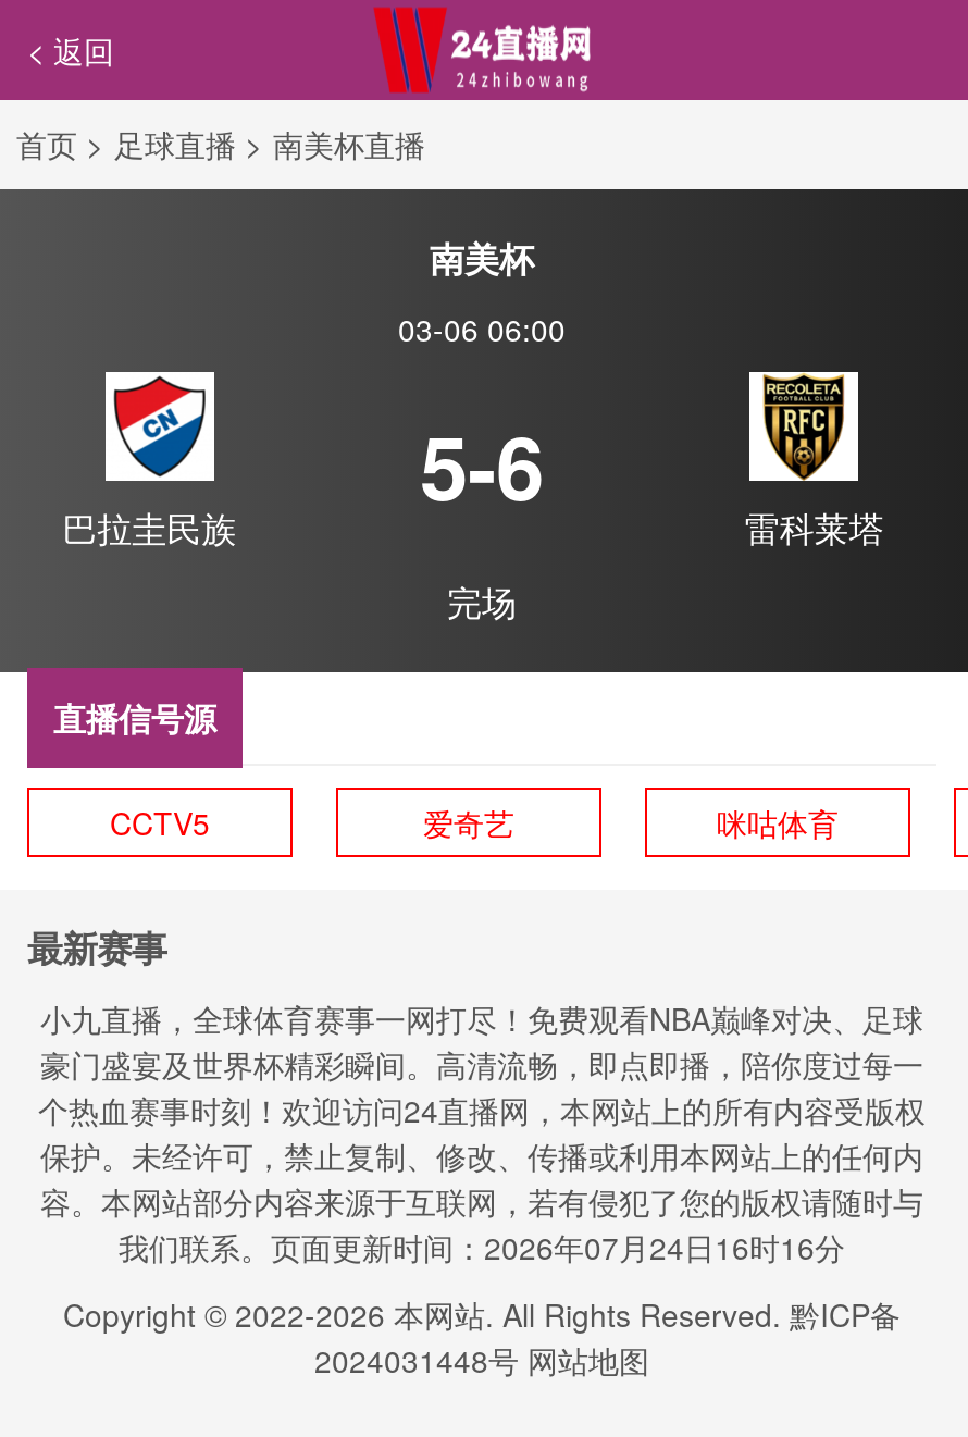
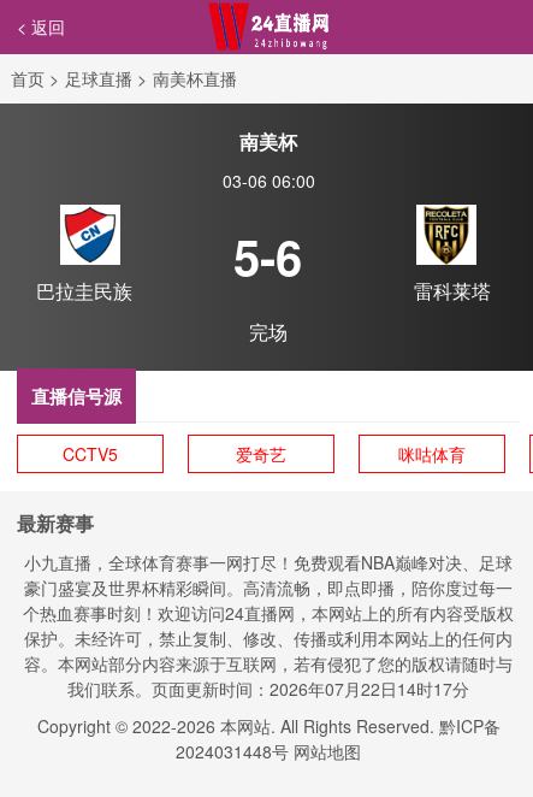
- 我们联系。页面更新时间：2026年07月24日16时16分
+ 我们联系。页面更新时间：2026年07月22日14时17分
